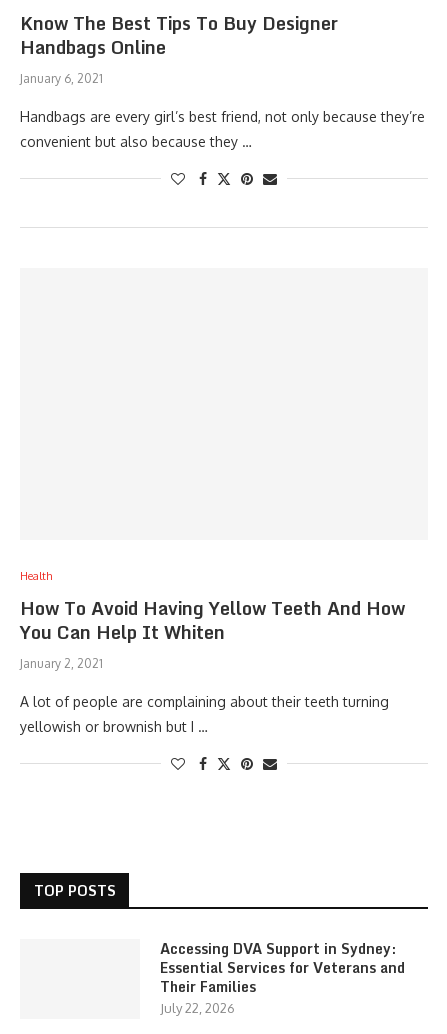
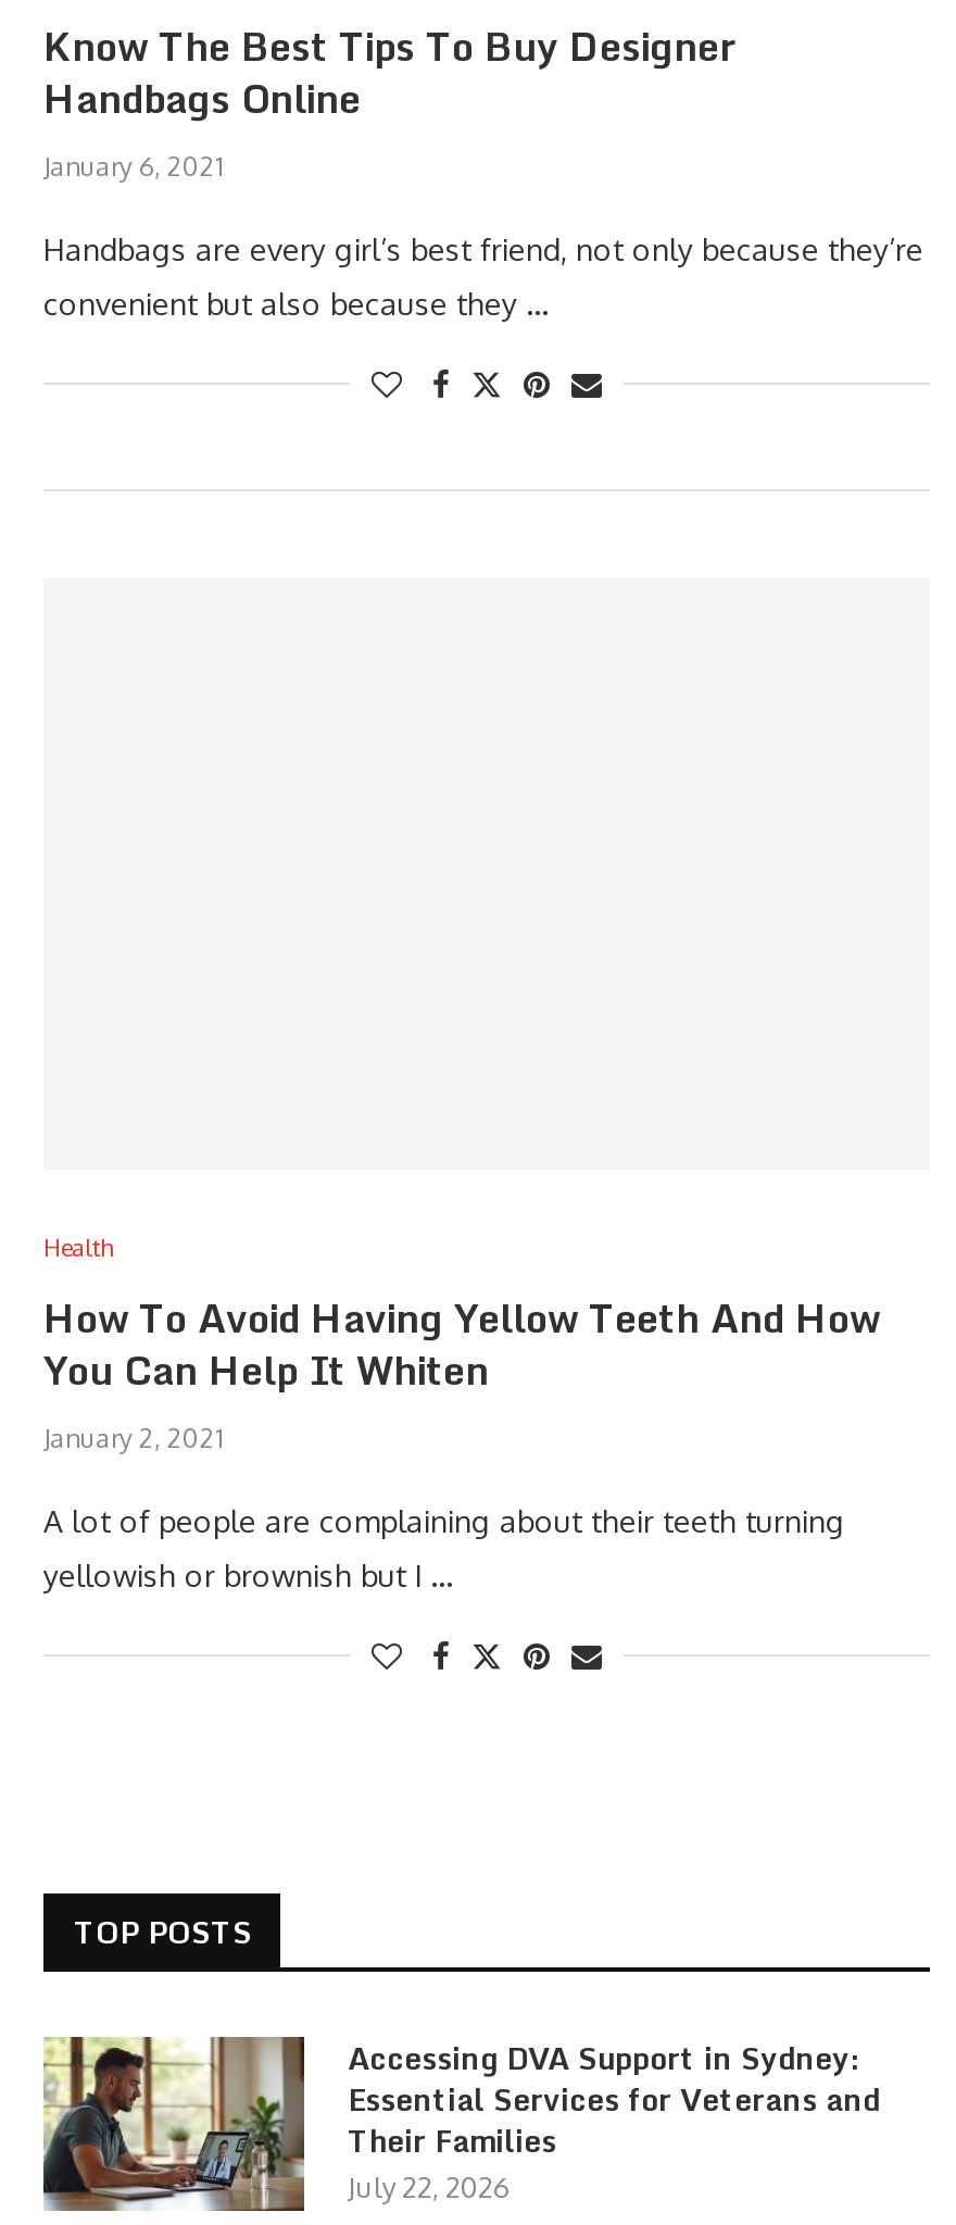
+ [image]
